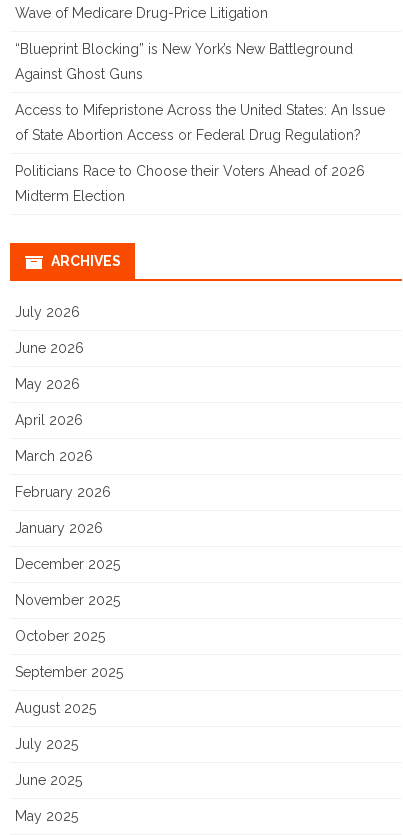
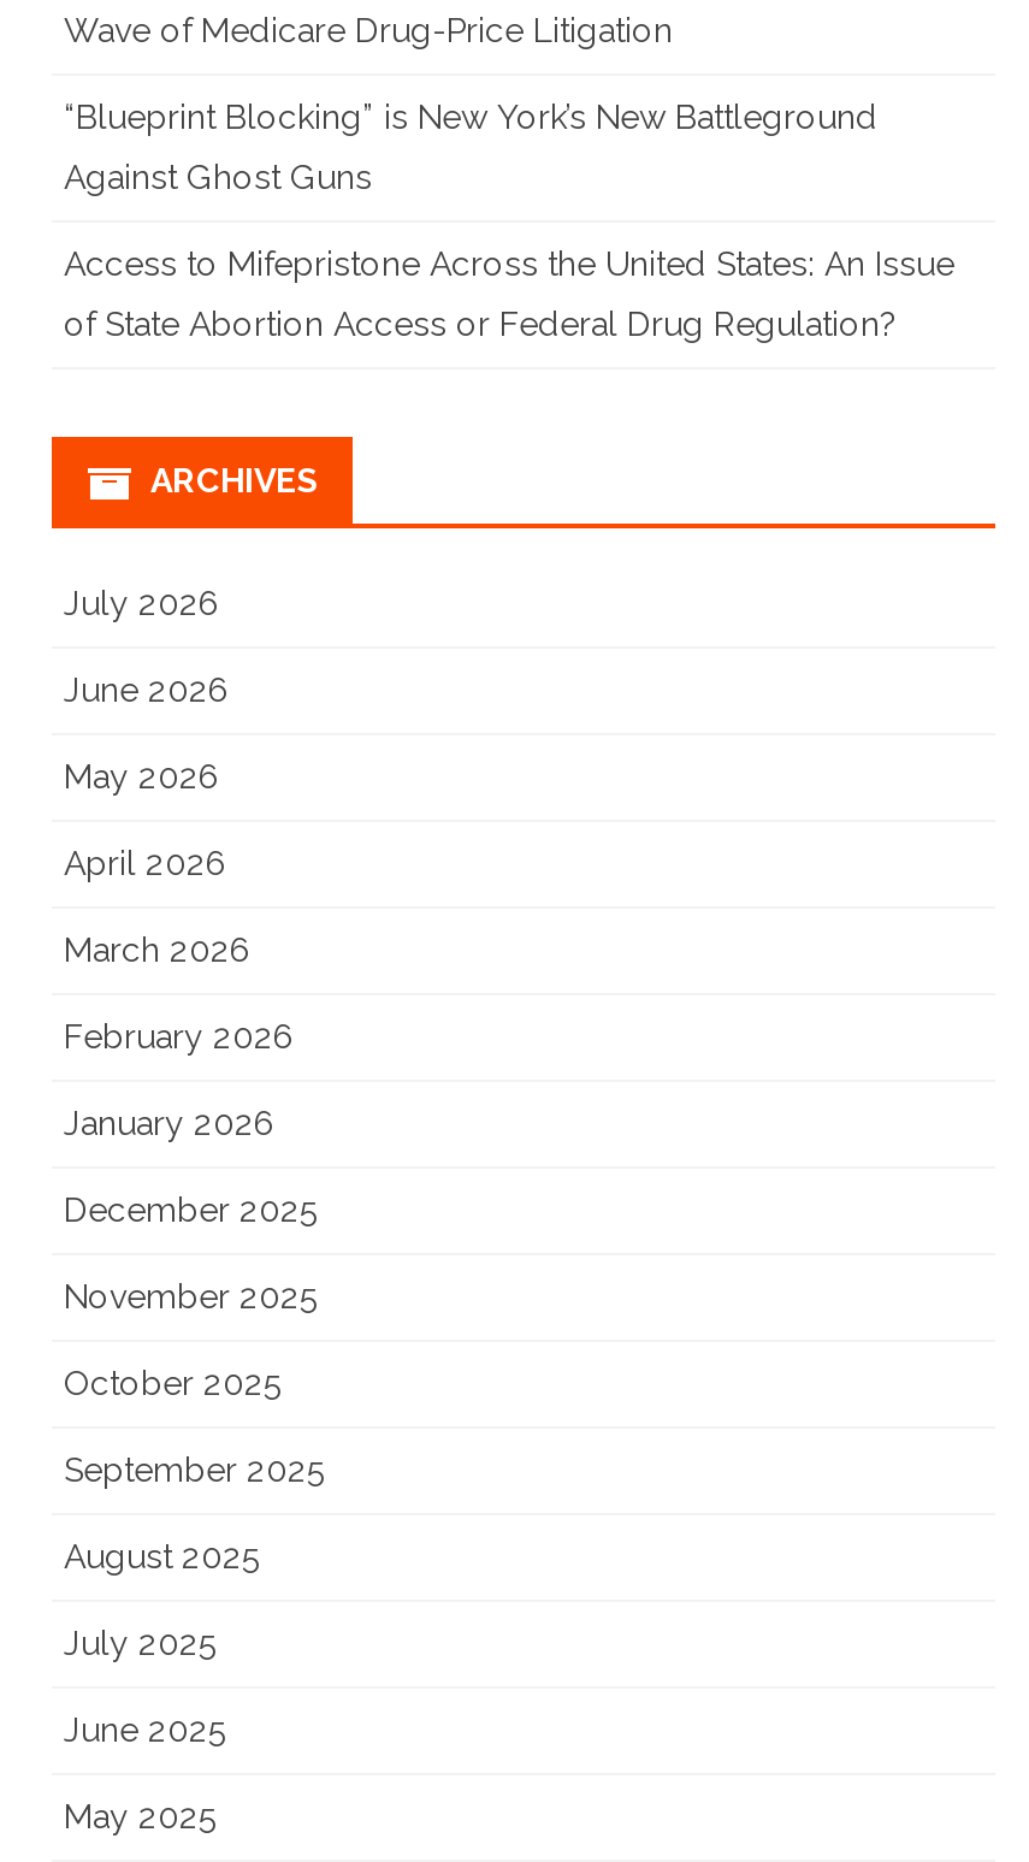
- Politicians Race to Choose their Voters Ahead of 2026
- Midterm Election
